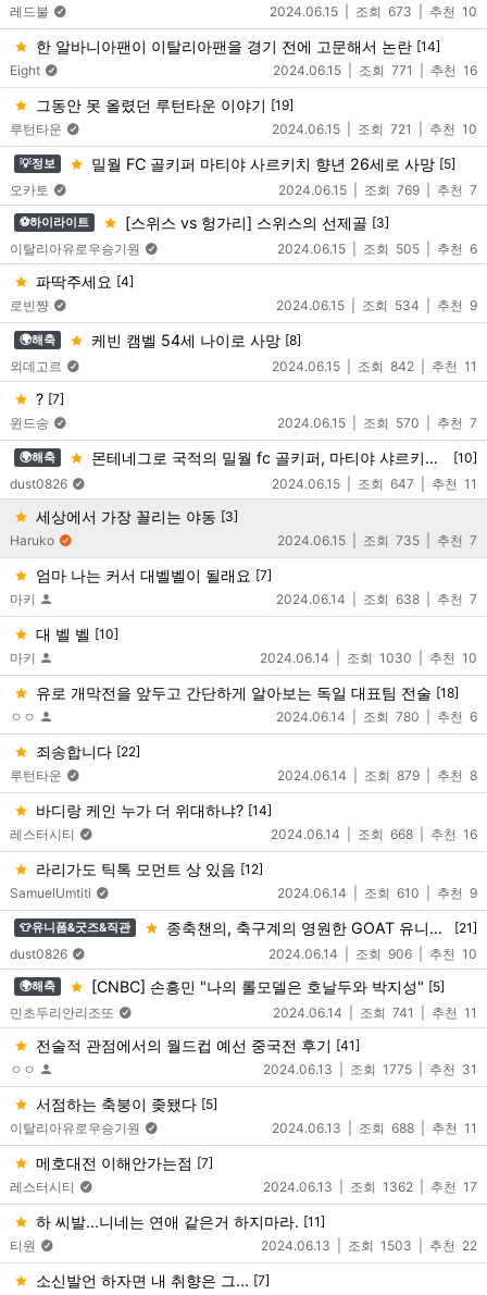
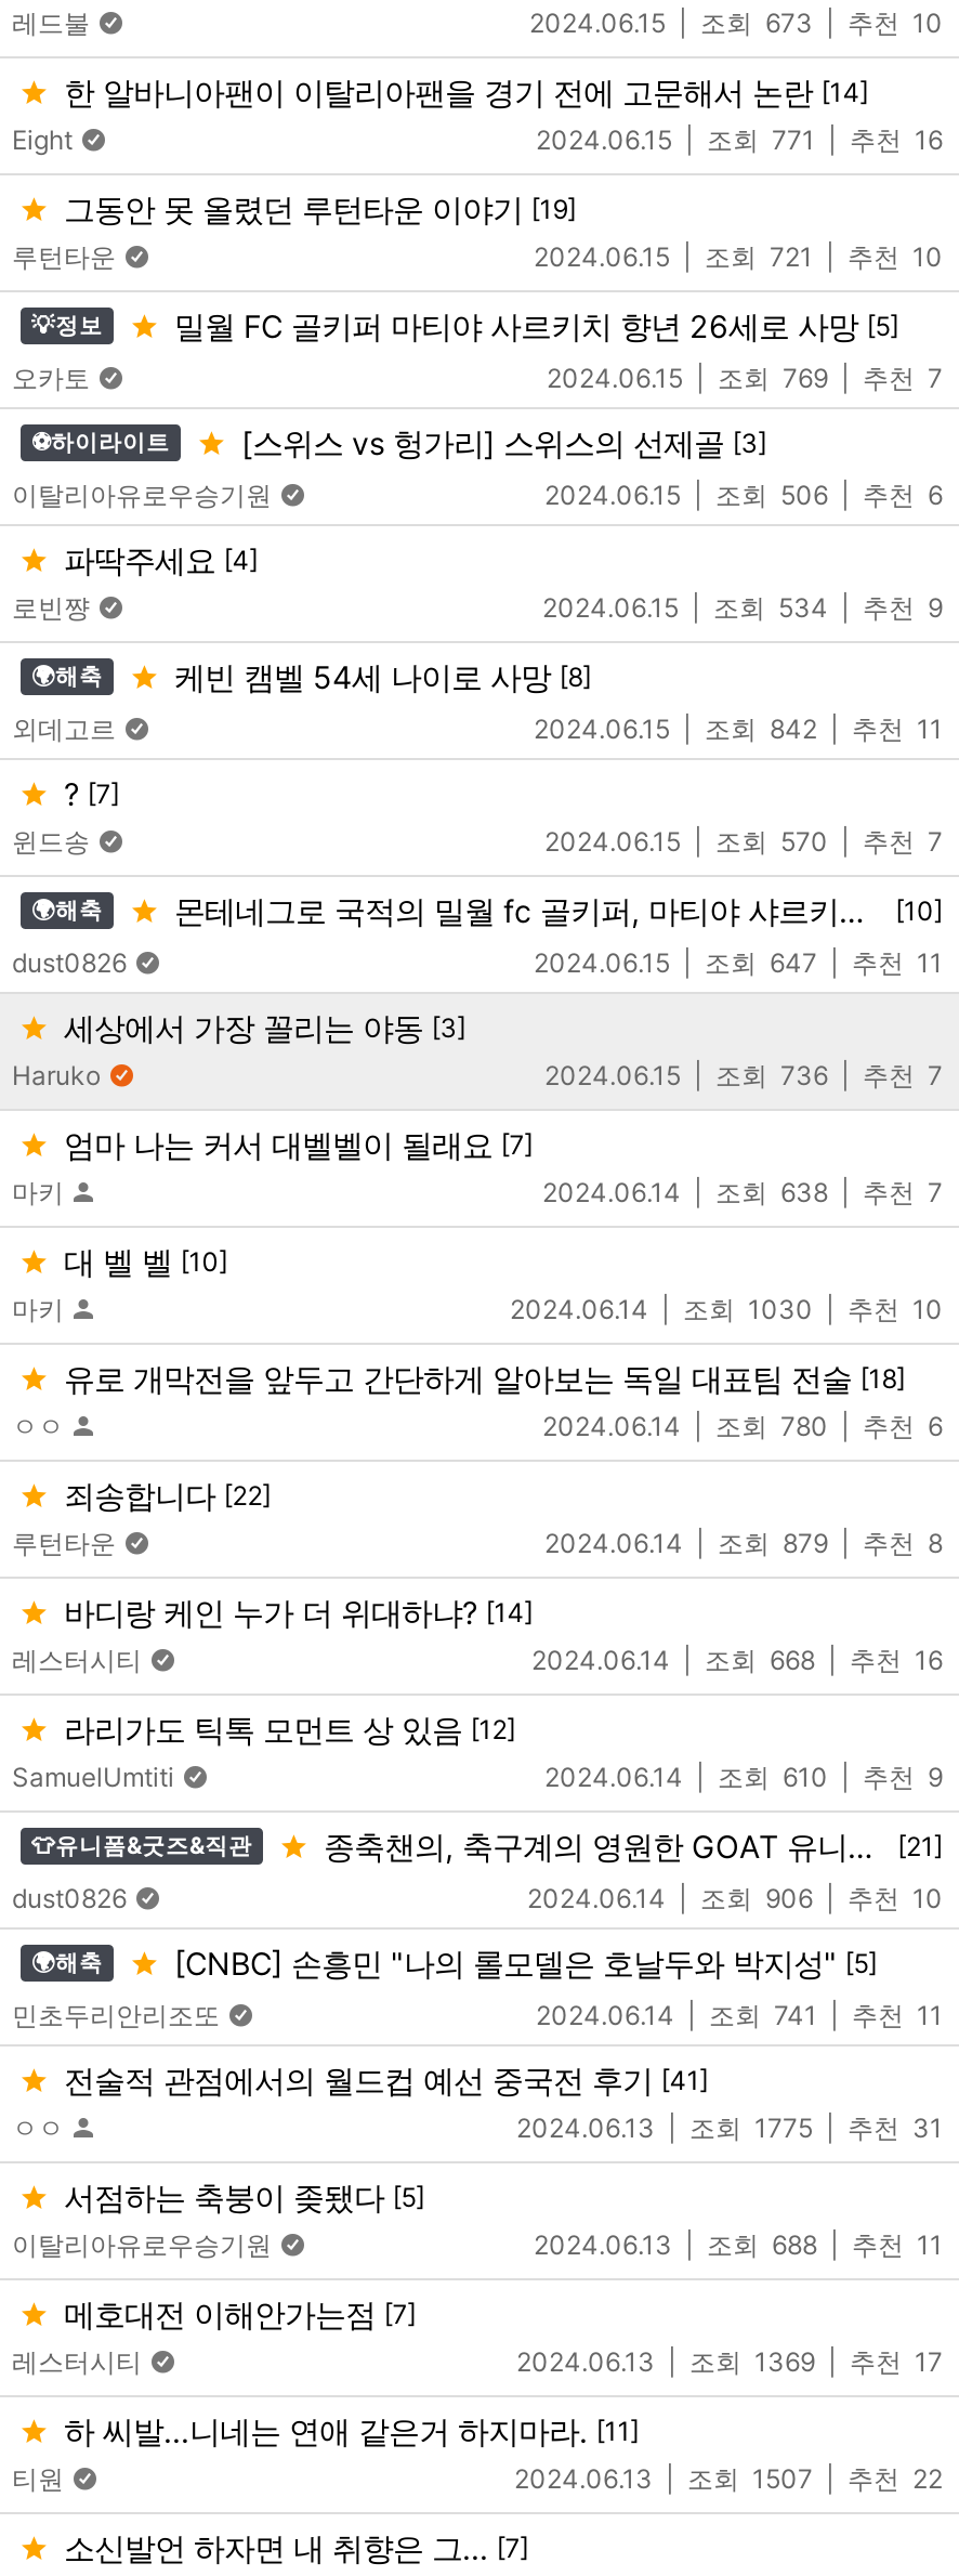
- 505
+ 506

- 735
+ 736

- 1362
+ 1369

- 1503
+ 1507
